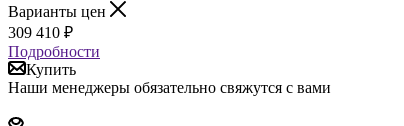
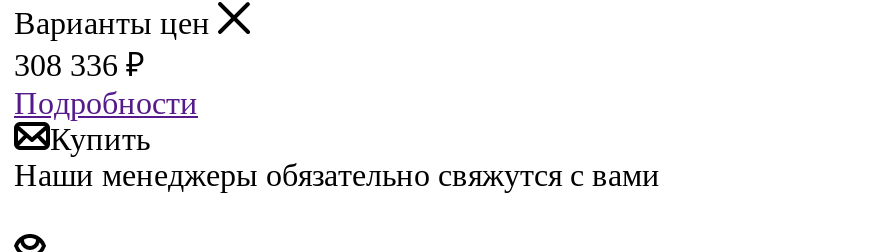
- 309 410 ₽
+ 308 336 ₽
